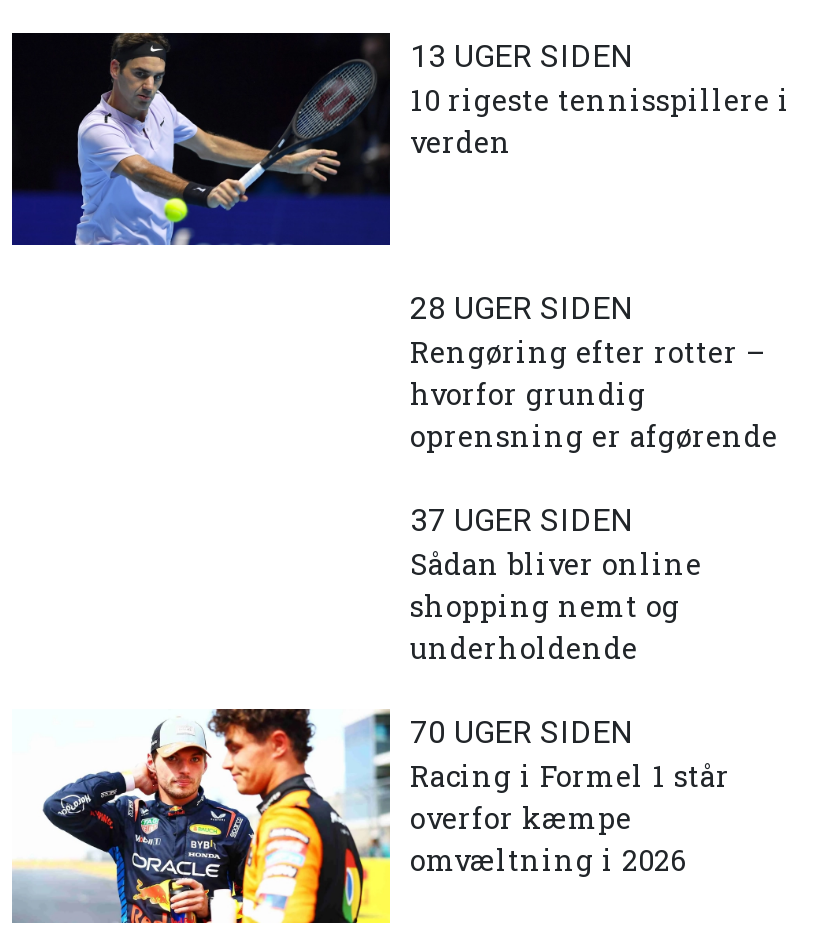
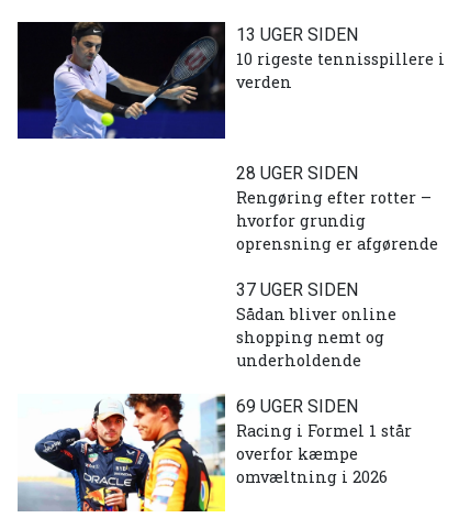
- 70 UGER SIDEN
+ 69 UGER SIDEN
